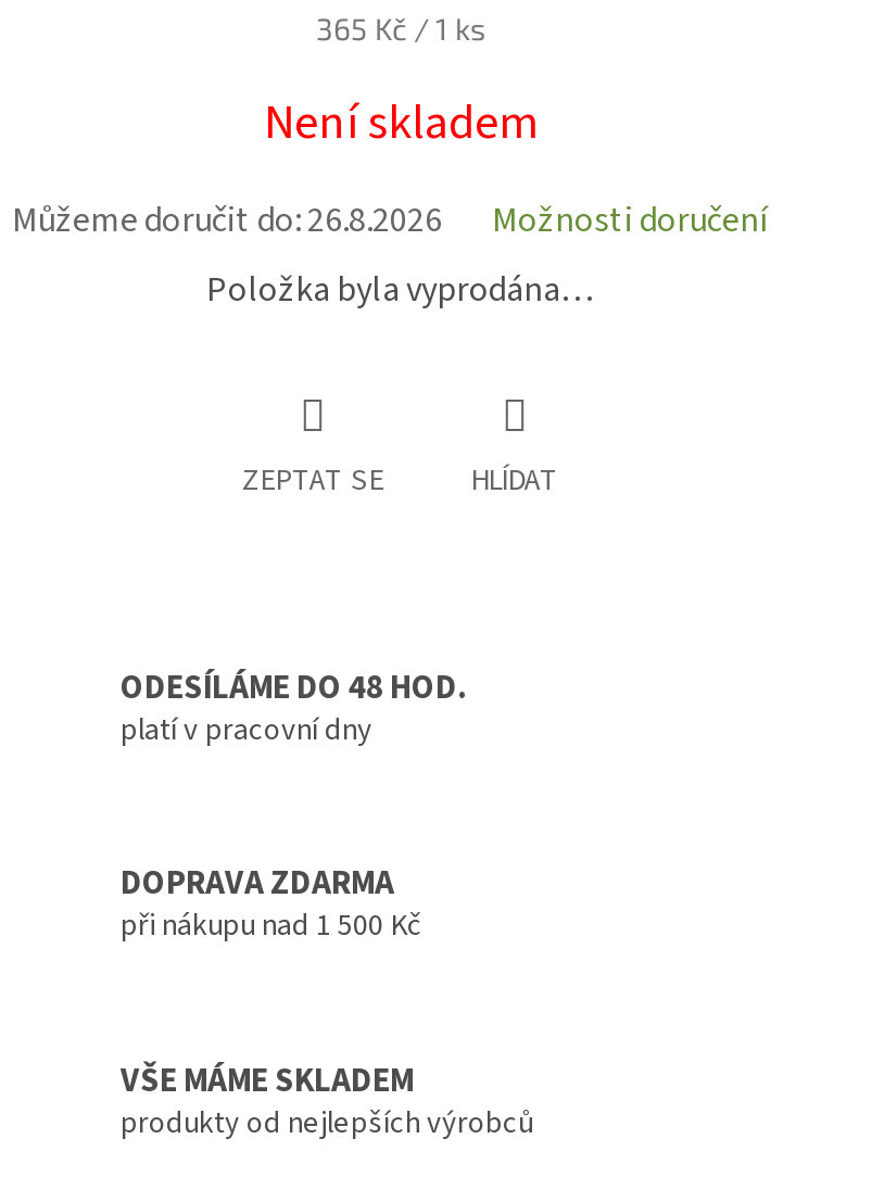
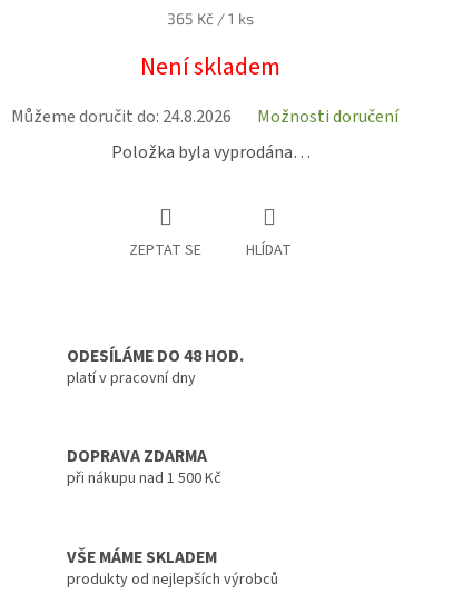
- Můžeme doručit do: 26.8.2026
+ Můžeme doručit do: 24.8.2026
